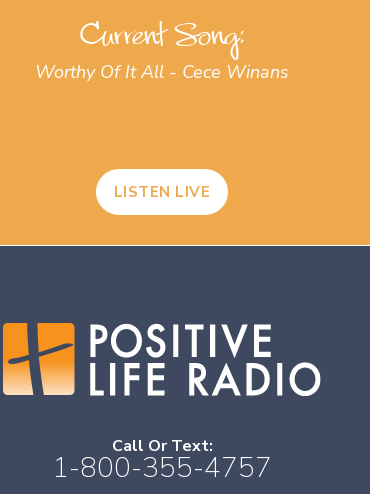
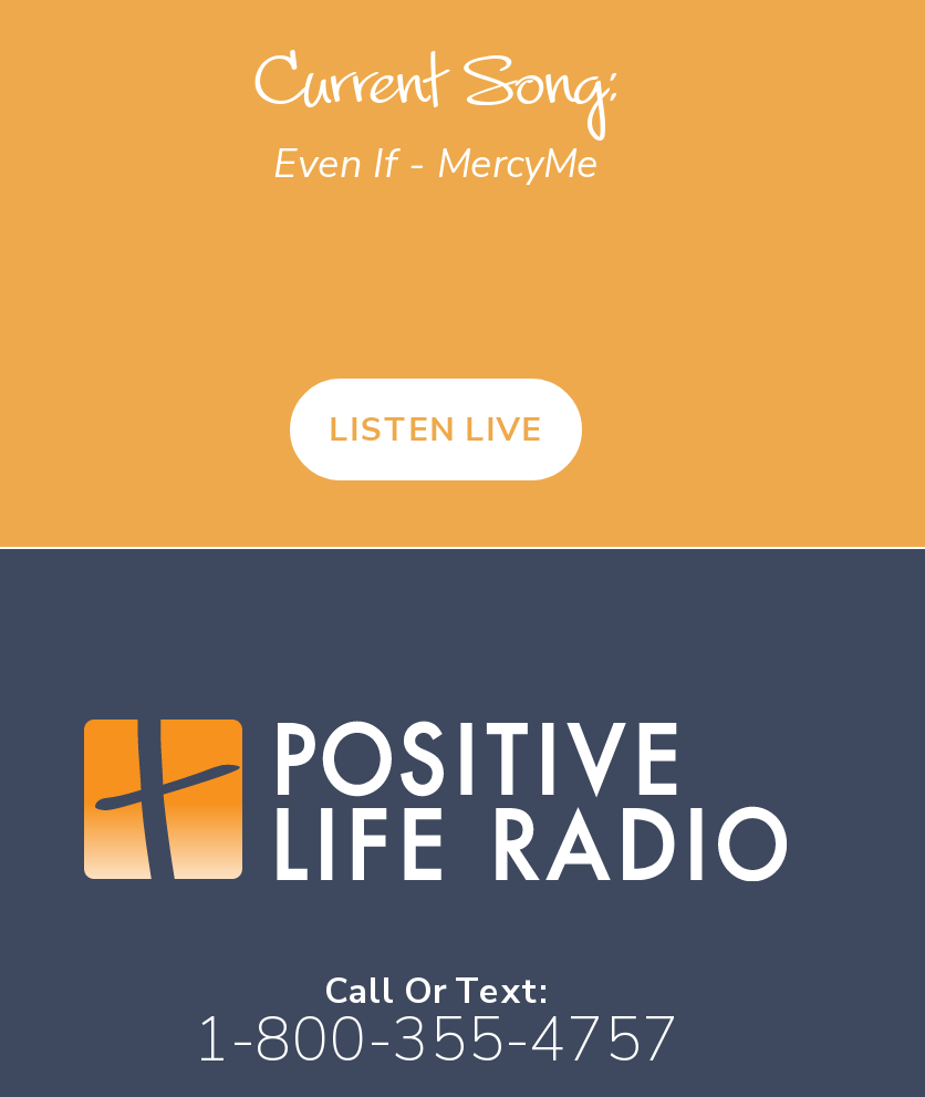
- Worthy Of It All - Cece Winans
+ Even If - MercyMe
